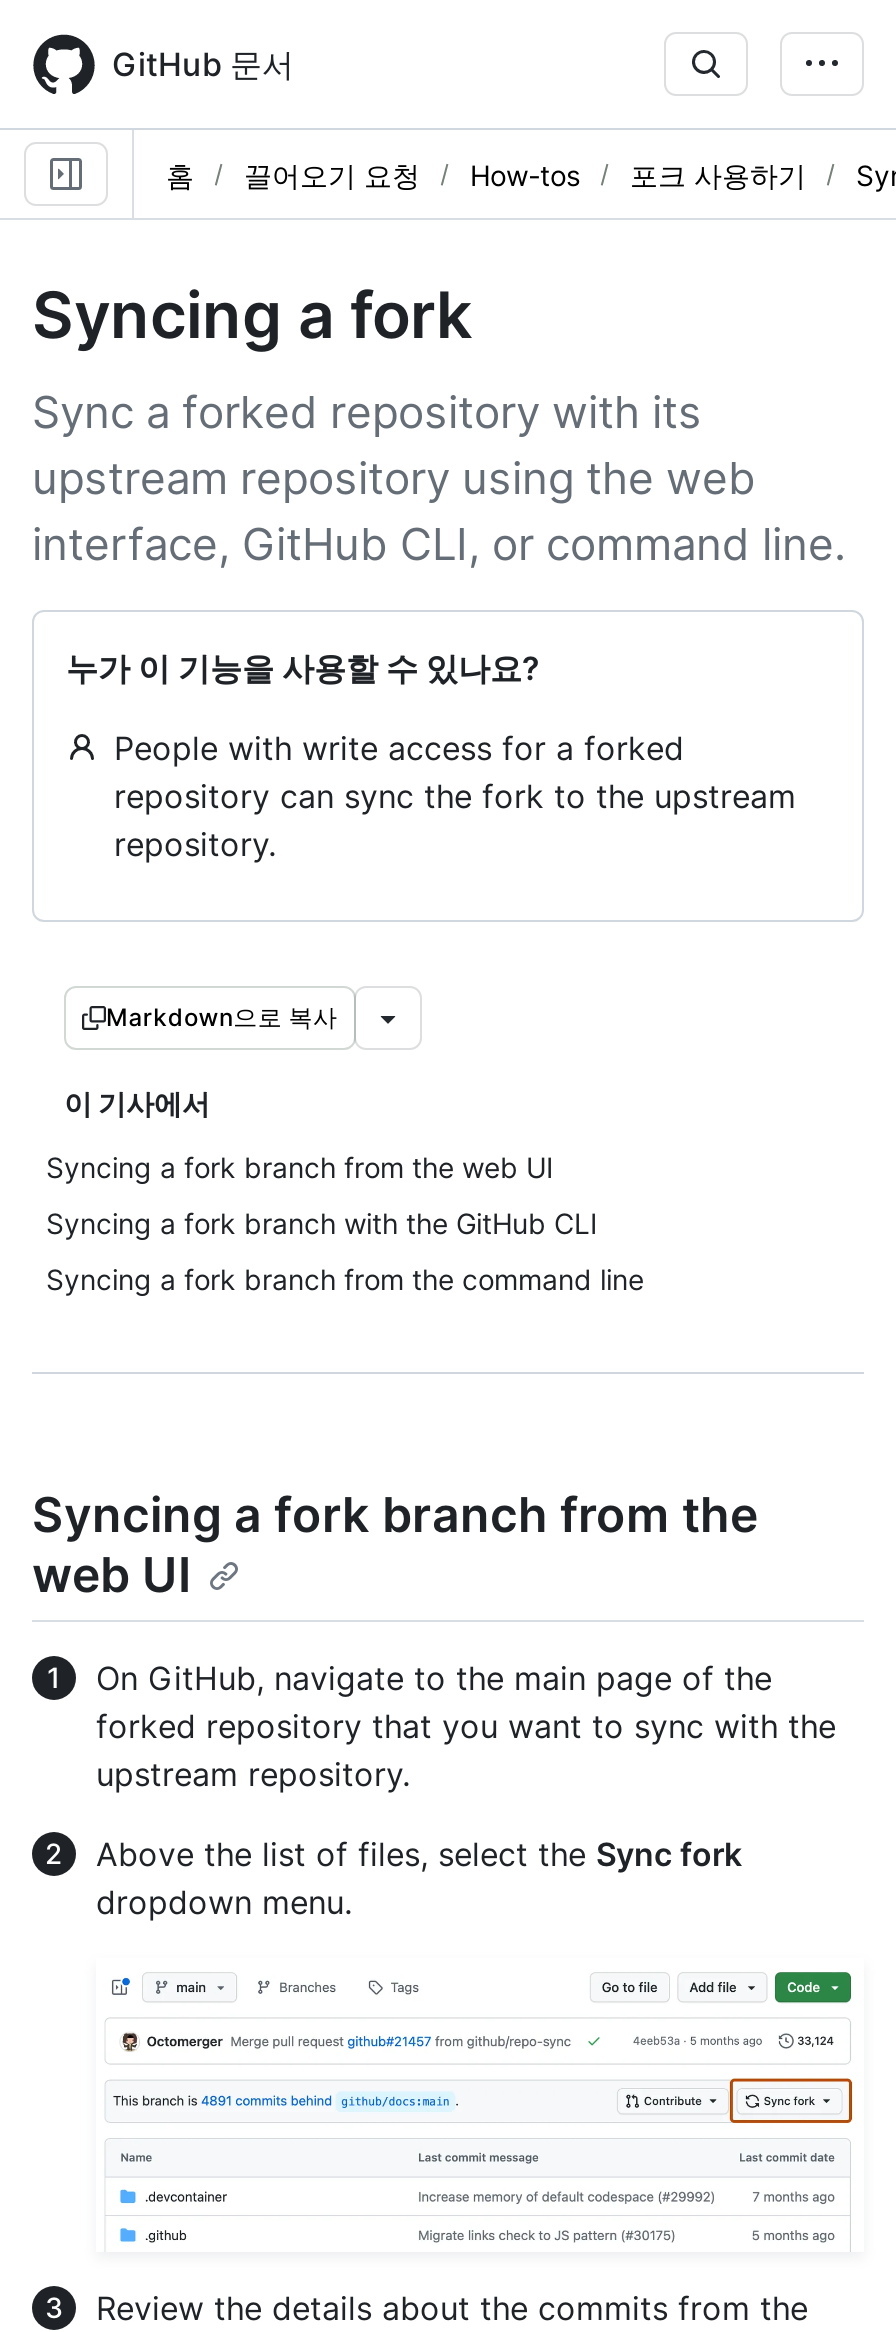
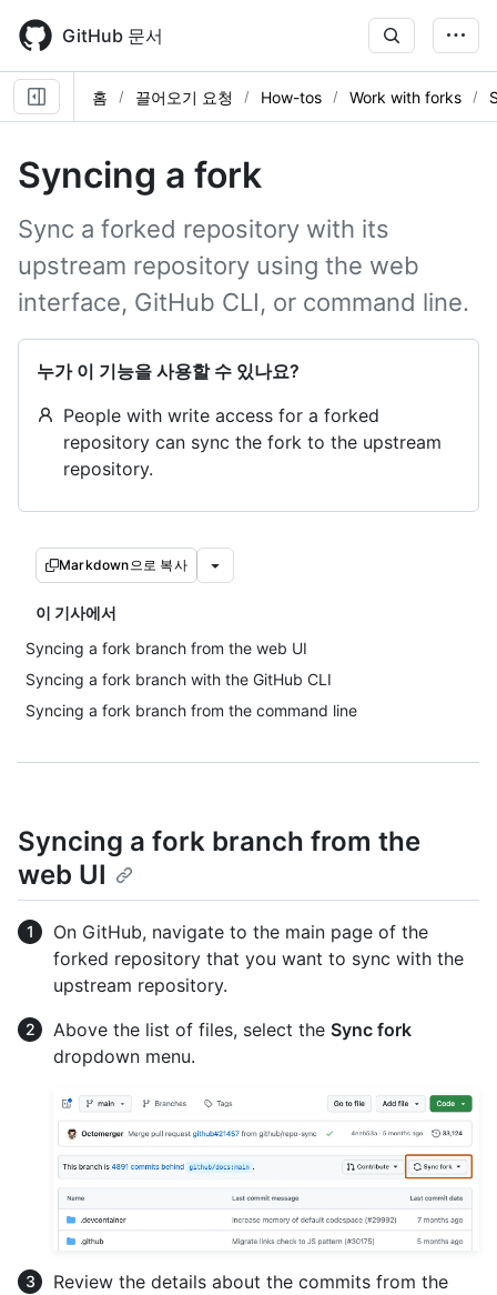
- 포크 사용하기
+ Work with forks
